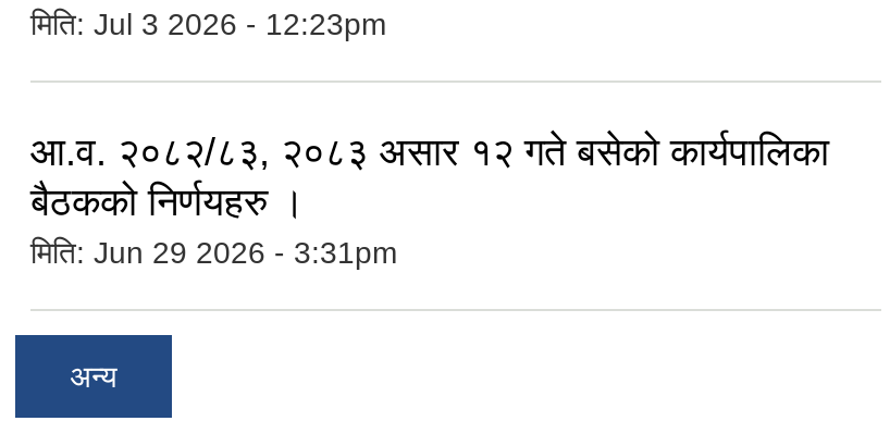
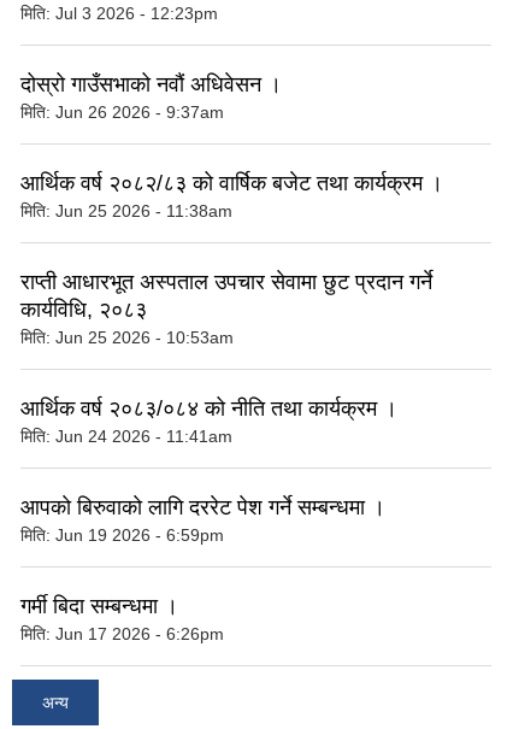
- आ.व. २०८२/८३, २०८३ असार १२ गते बसेको कार्यपालिका
- बैठकको निर्णयहरु ।
- मिति: Jun 29 2026 - 3:31pm
+ दोस्रो गाउँसभाको नवौं अधिवेसन ।
+ मिति: Jun 26 2026 - 9:37am
+ आर्थिक वर्ष २०८२/८३ को वार्षिक बजेट तथा कार्यक्रम ।
+ मिति: Jun 25 2026 - 11:38am
+ राप्ती आधारभूत अस्पताल उपचार सेवामा छुट प्रदान गर्ने
+ कार्यविधि, २०८३
+ मिति: Jun 25 2026 - 10:53am
+ आर्थिक वर्ष २०८३/०८४ को नीति तथा कार्यक्रम ।
+ मिति: Jun 24 2026 - 11:41am
+ आपकाे बिरुवाकाे लागि दररेट पेश गर्ने सम्बन्धमा ।
+ मिति: Jun 19 2026 - 6:59pm
+ गर्मी बिदा सम्बन्धमा ।
+ मिति: Jun 17 2026 - 6:26pm
